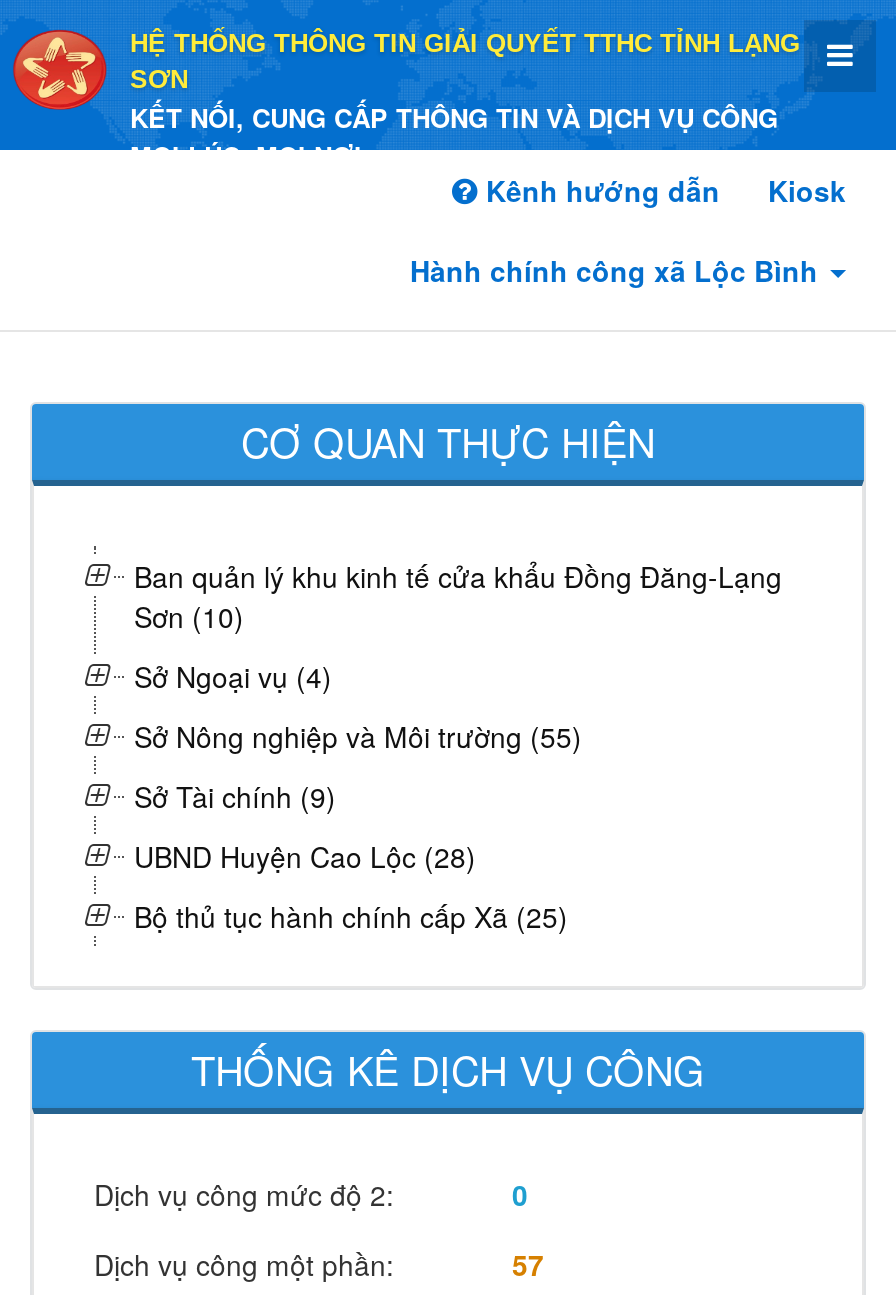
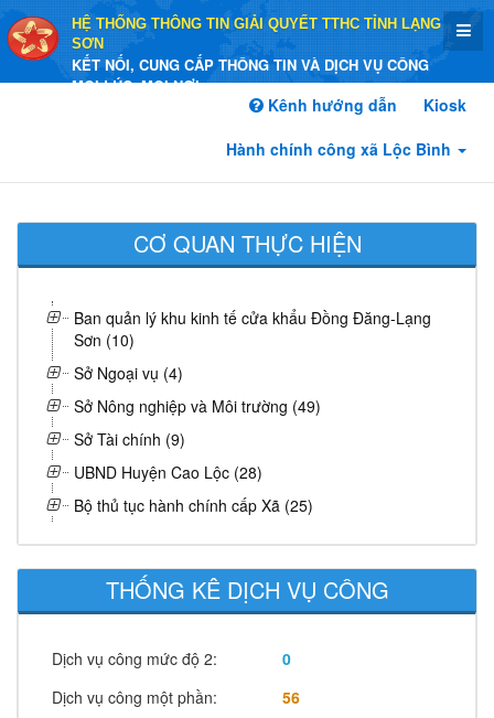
- Sở Nông nghiệp và Môi trường (55)
+ Sở Nông nghiệp và Môi trường (49)

- 57
+ 56
